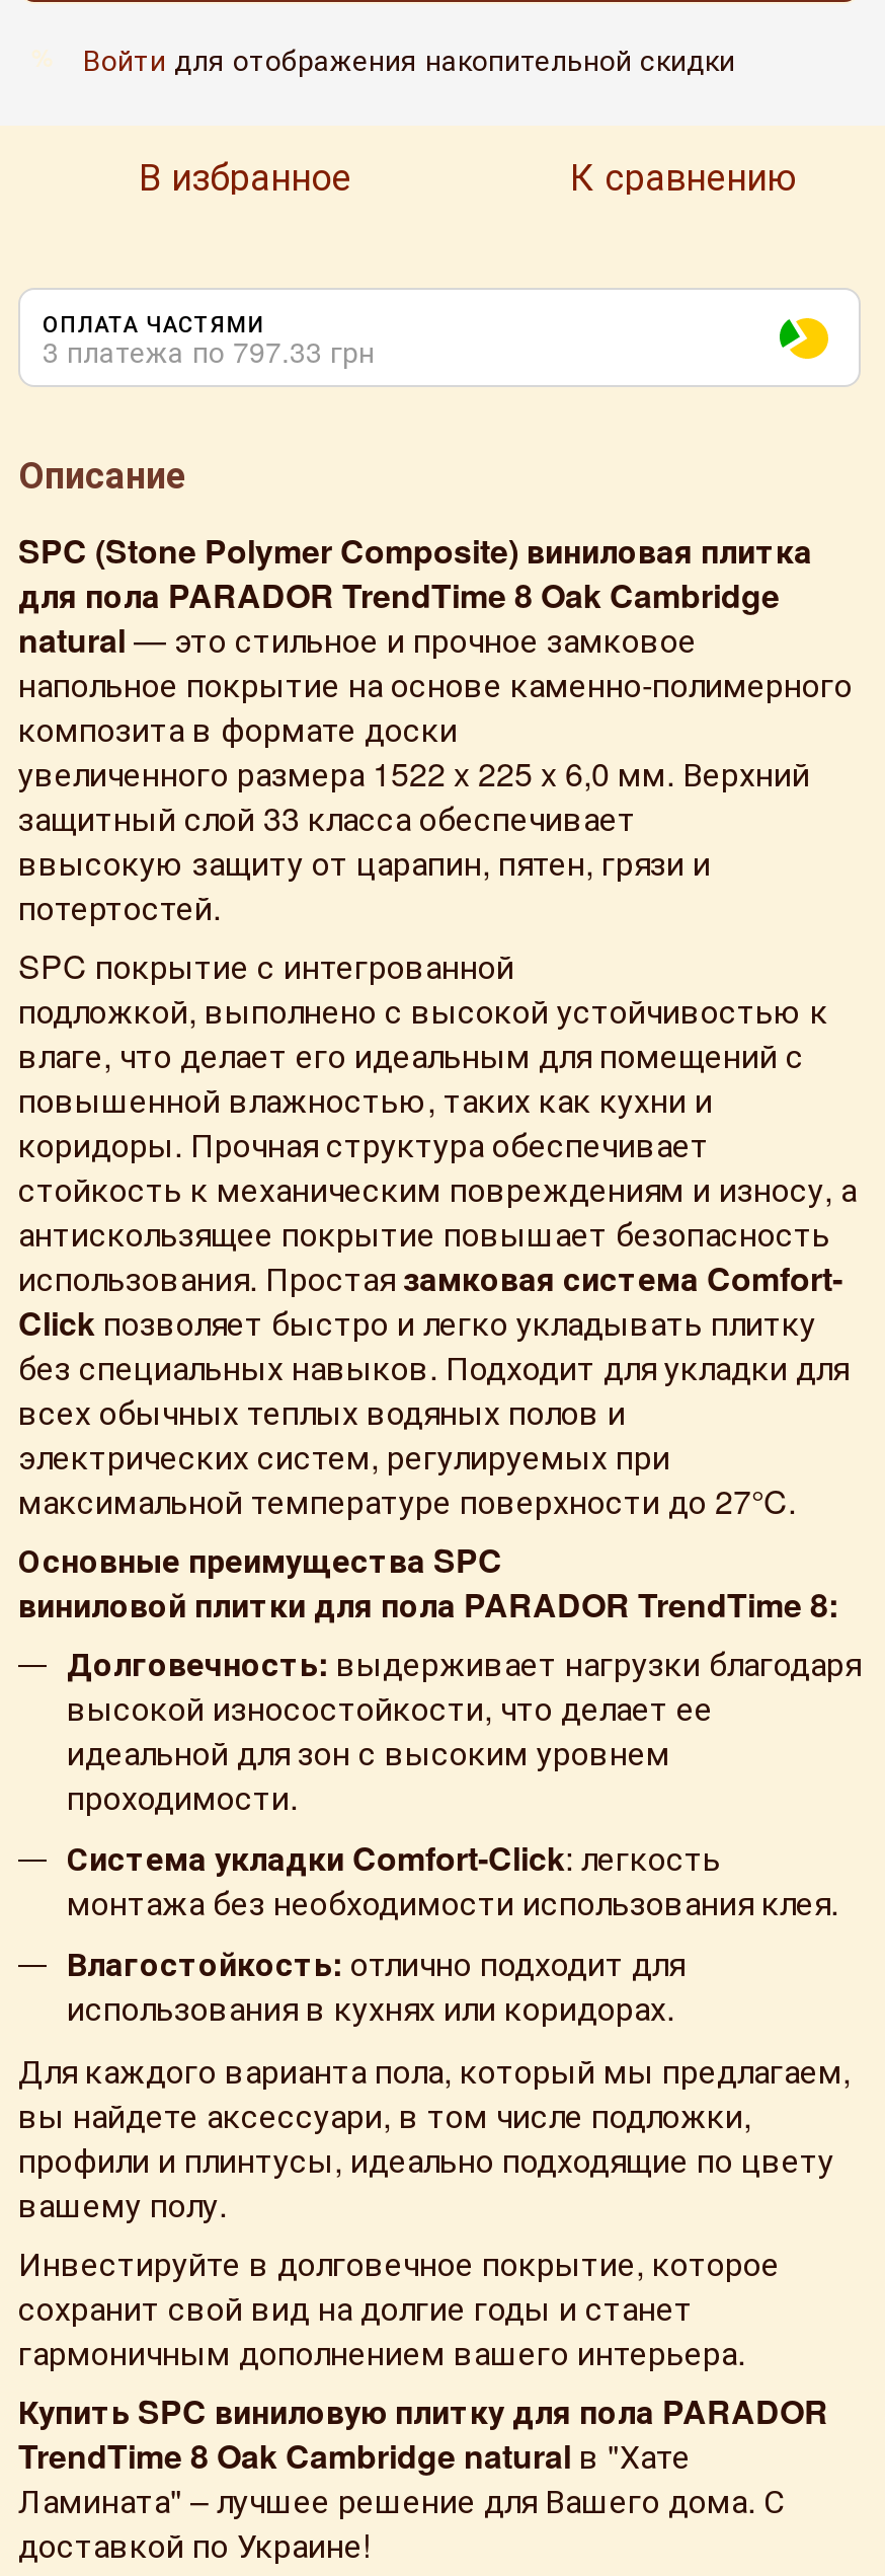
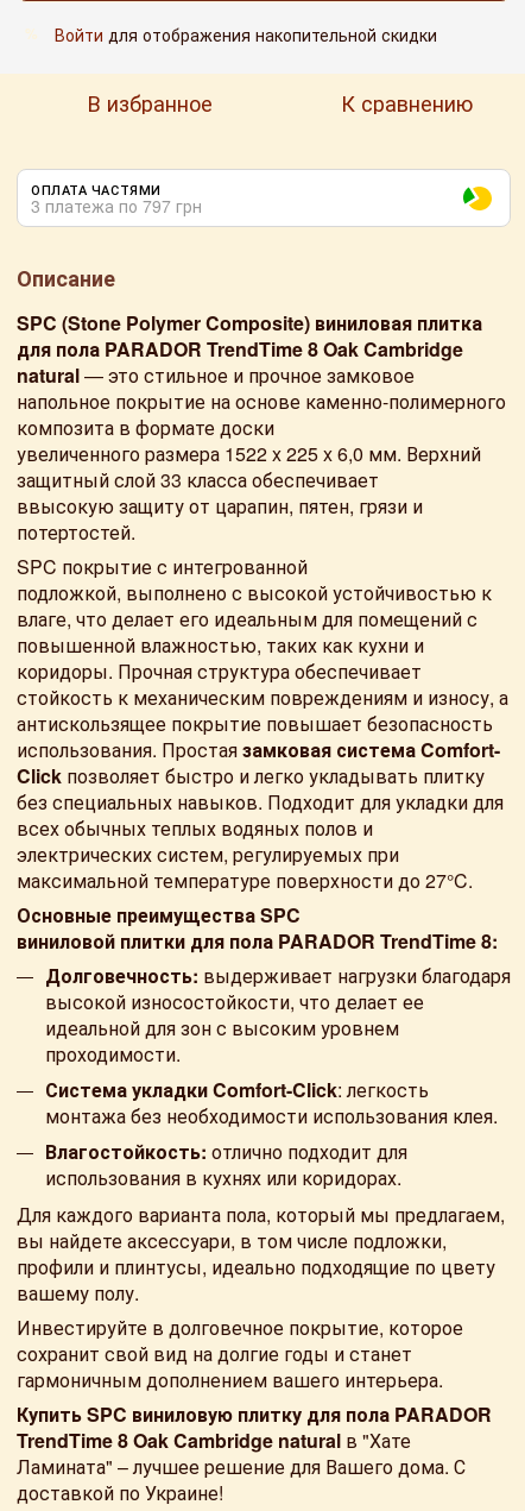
- 3 платежа по 797.33 грн
+ 3 платежа по 797 грн
